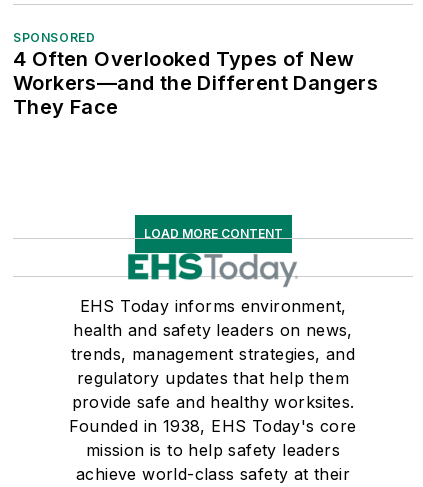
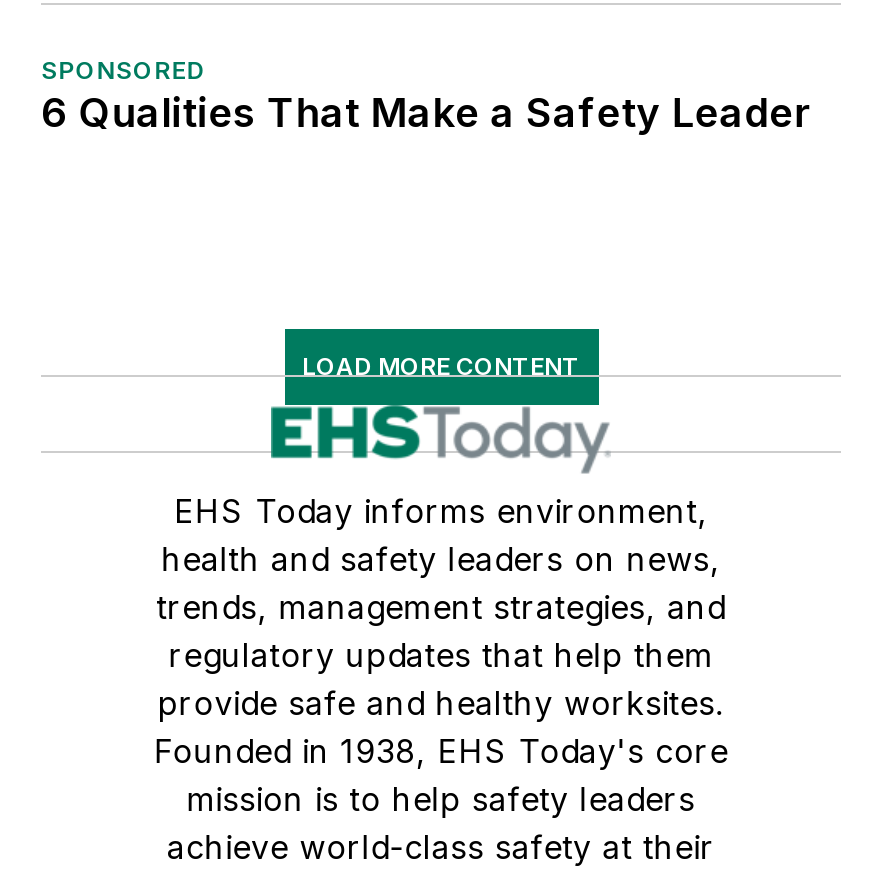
- 4 Often Overlooked Types of New
- Workers—and the Different Dangers
- They Face
+ 6 Qualities That Make a Safety Leader
